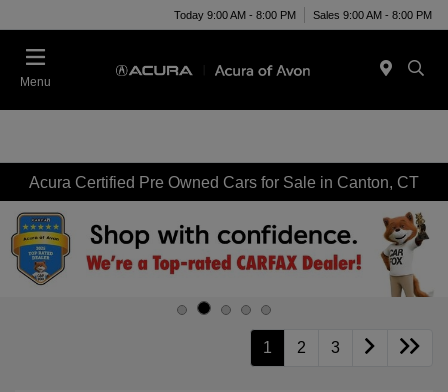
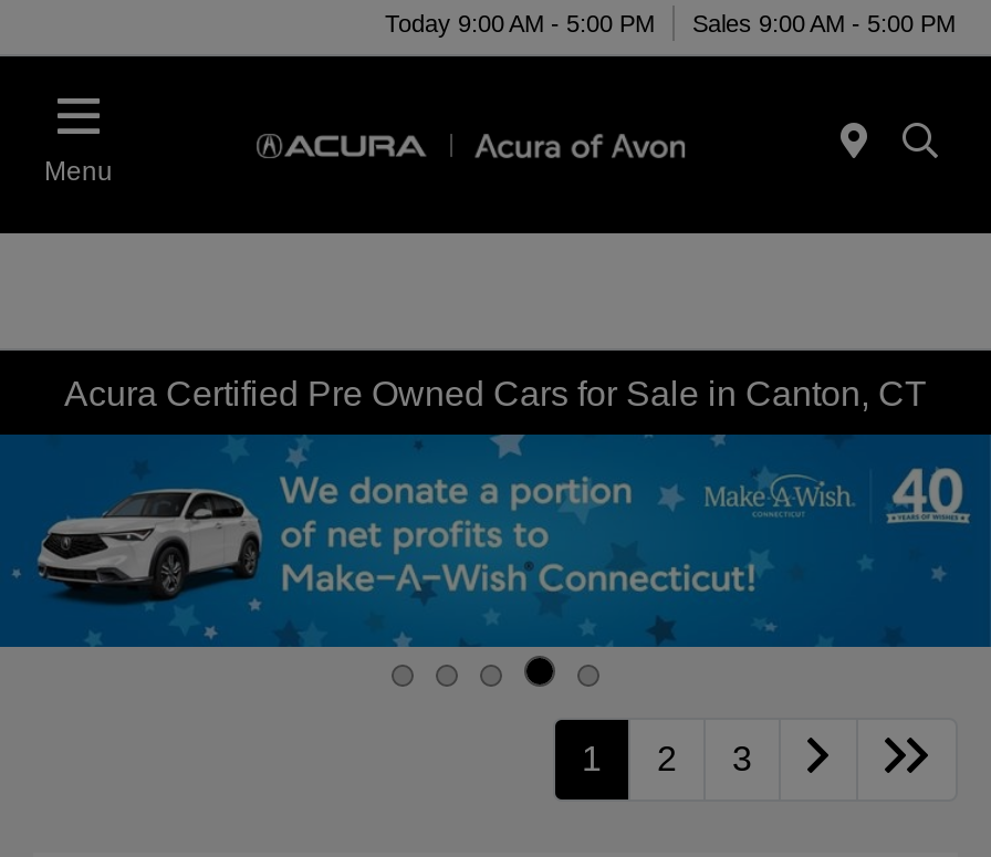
- Today 9:00 AM - 8:00 PM
+ Today 9:00 AM - 5:00 PM

- Sales 9:00 AM - 8:00 PM
+ Sales 9:00 AM - 5:00 PM

- [image]
+ [image]
